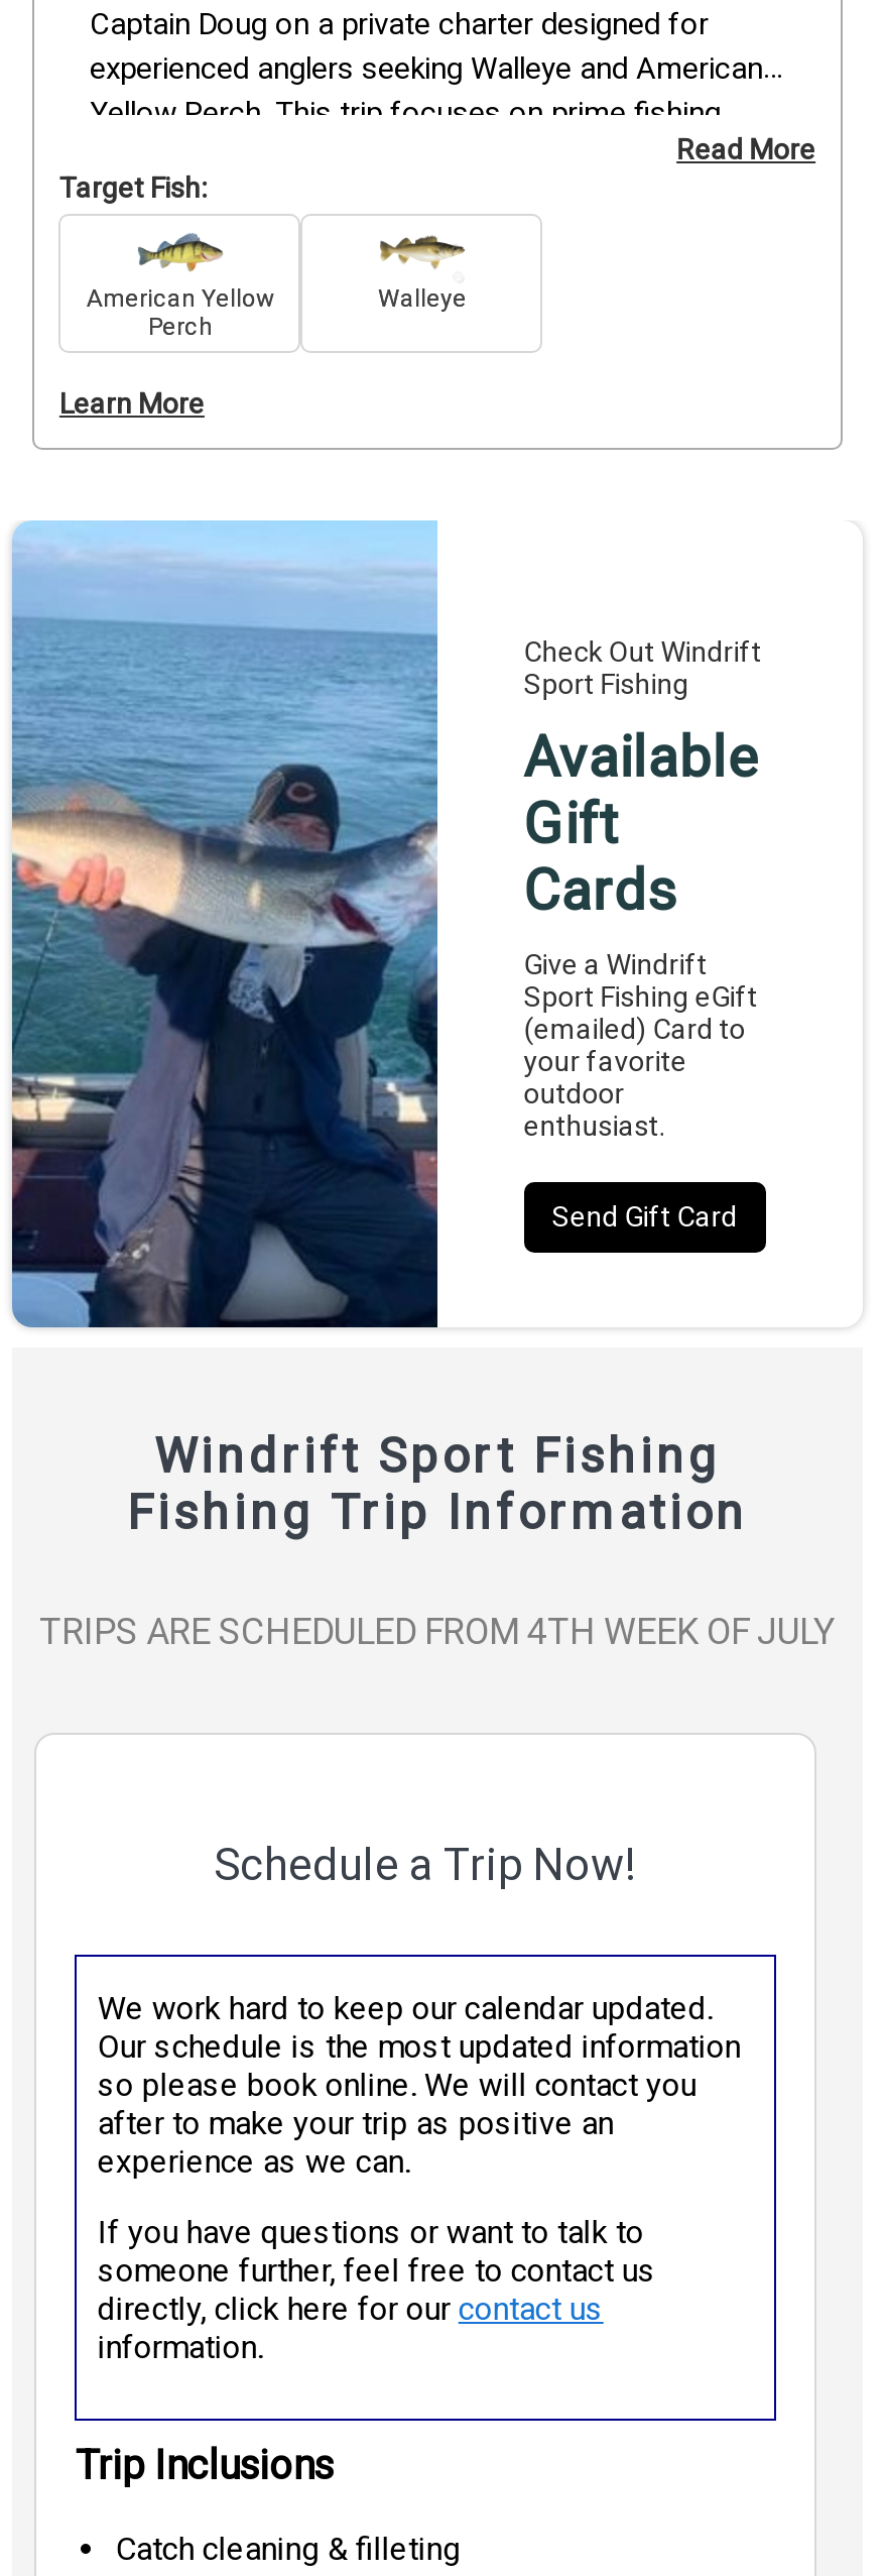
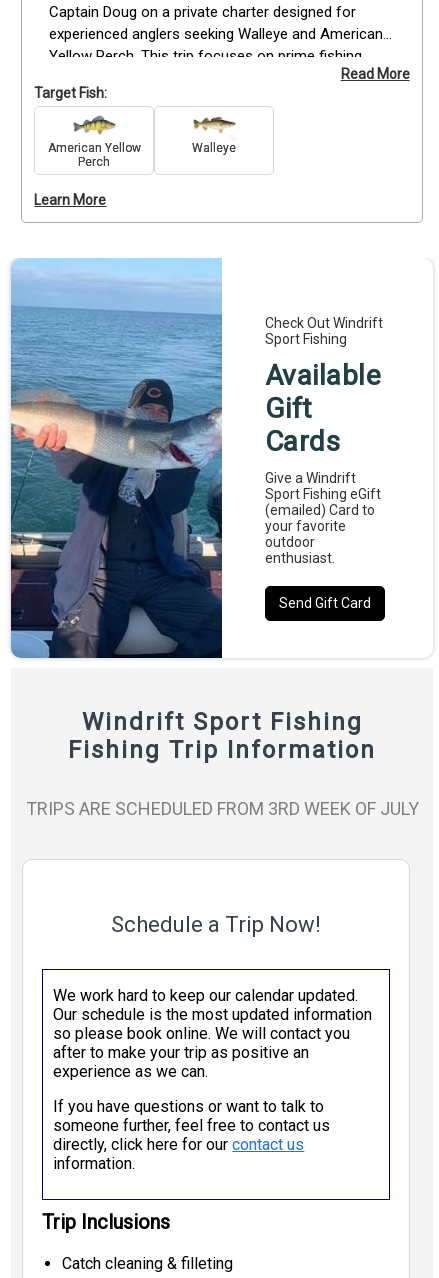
- TRIPS ARE SCHEDULED FROM 4TH WEEK OF JULY
+ TRIPS ARE SCHEDULED FROM 3RD WEEK OF JULY
